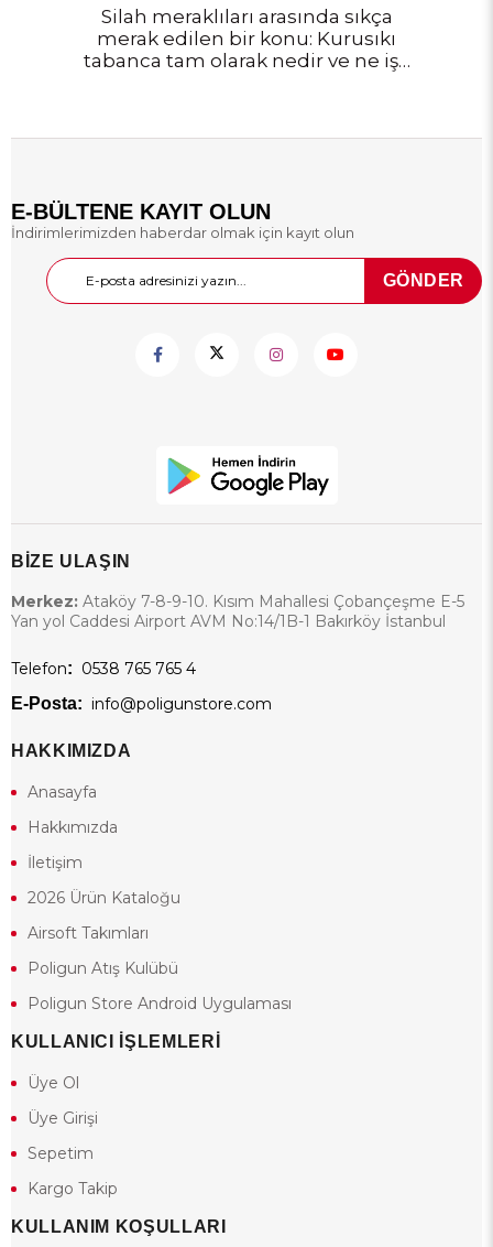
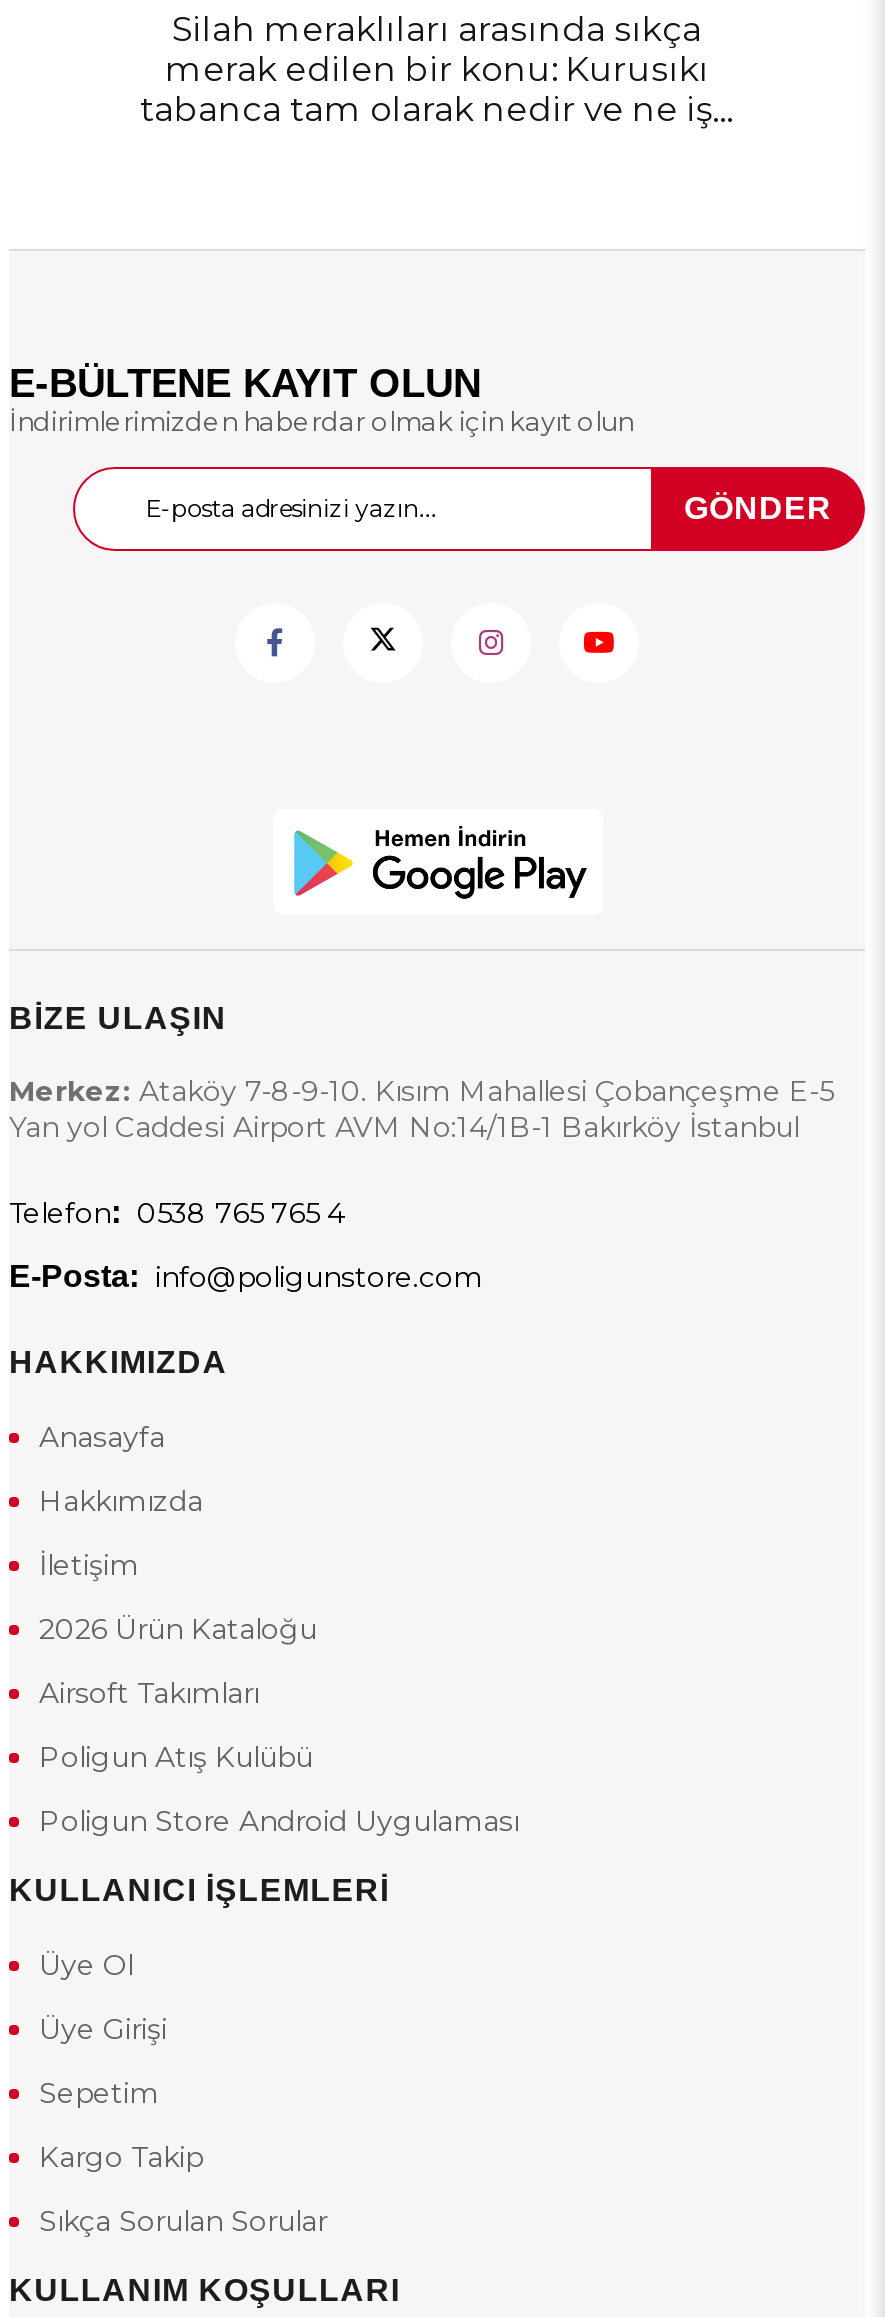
+ Sıkça Sorulan Sorular
